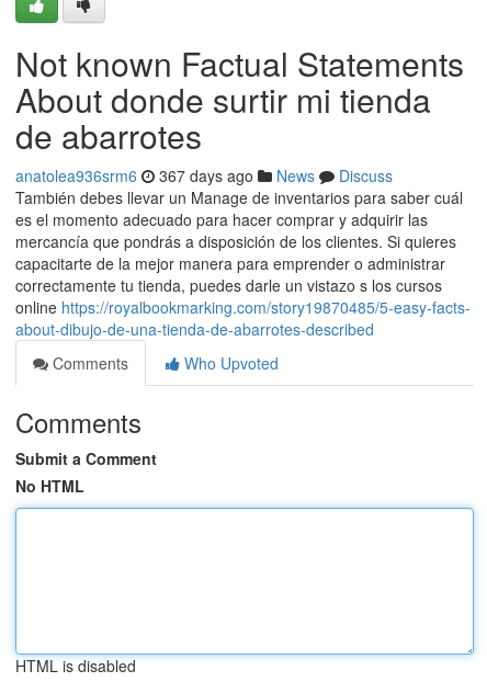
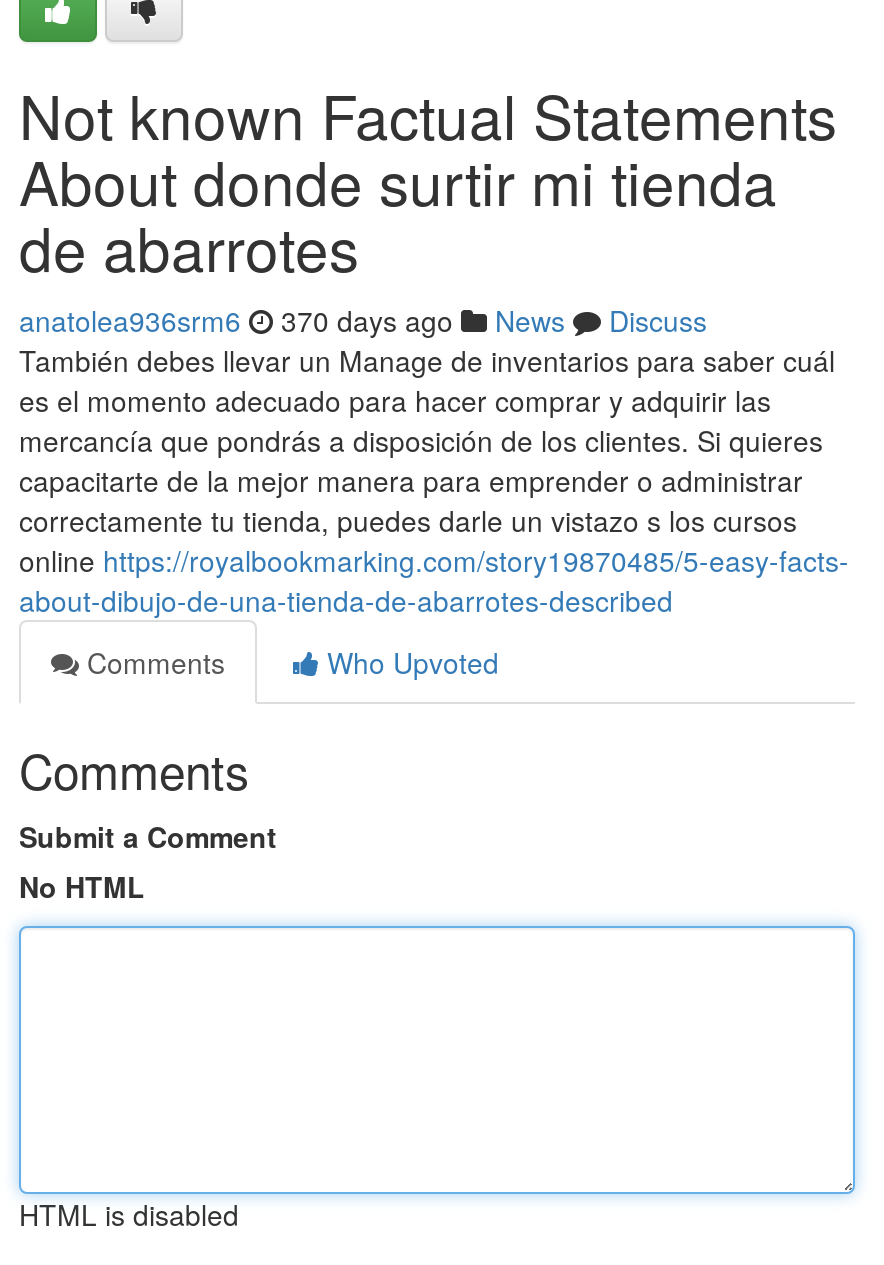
- anatolea936srm6 367 days ago News Discuss
+ anatolea936srm6 370 days ago News Discuss
